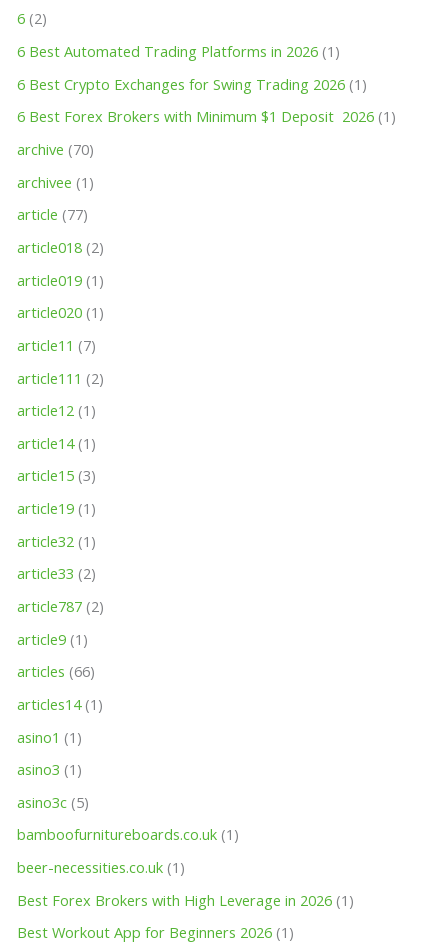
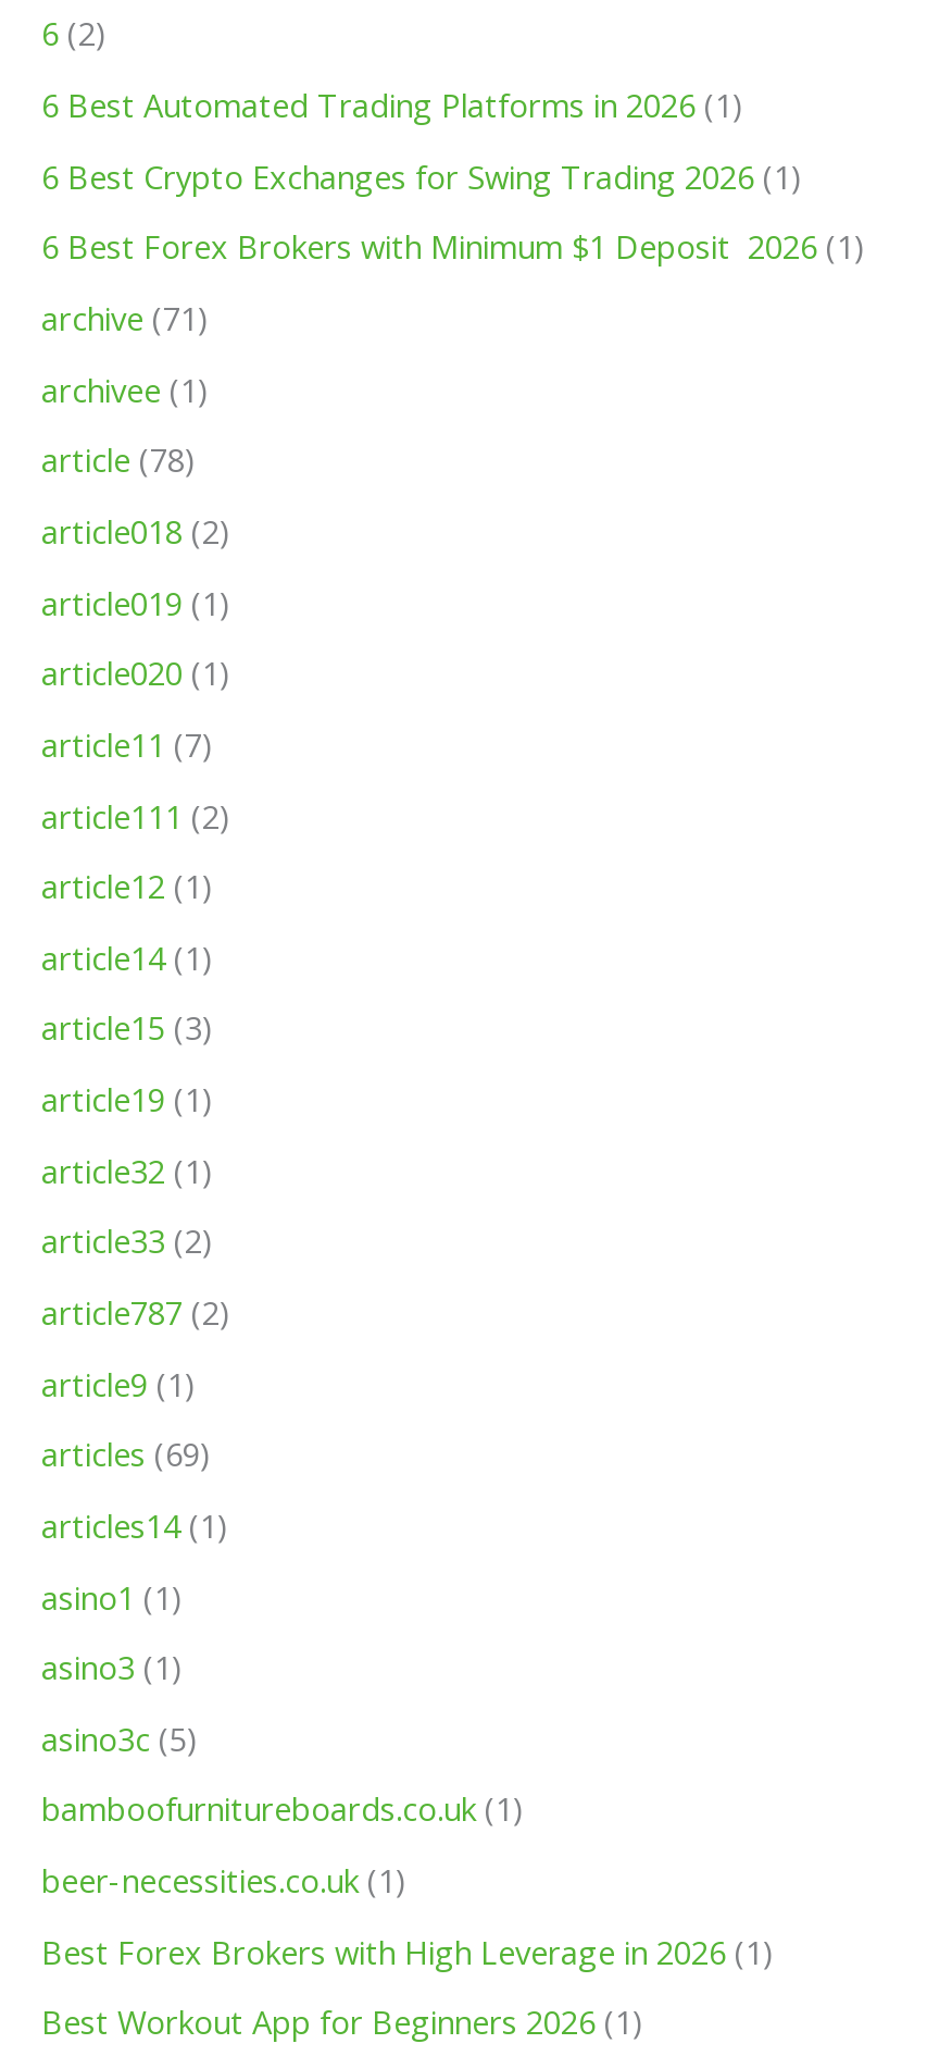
- archive (70)
+ archive (71)

- article (77)
+ article (78)

- articles (66)
+ articles (69)
